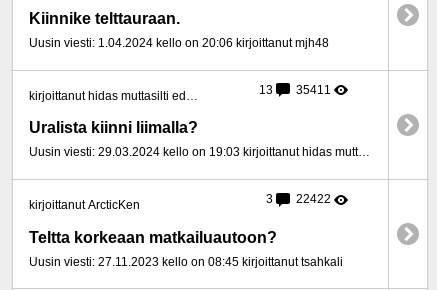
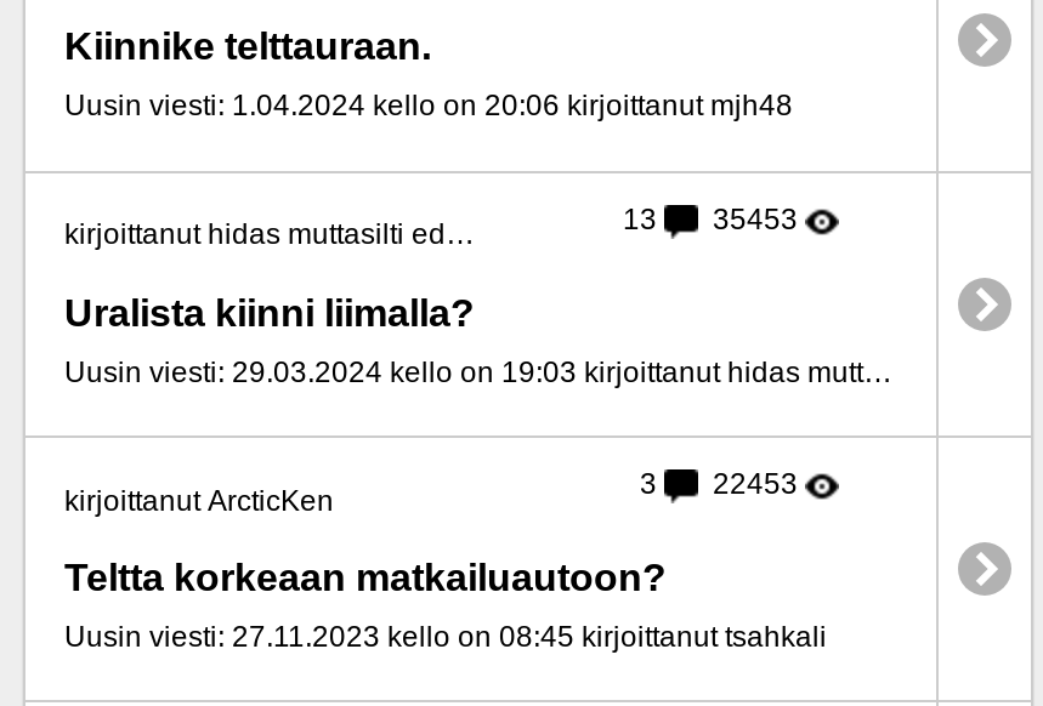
- 13 35411
+ 13 35453

- 3 22422
+ 3 22453
